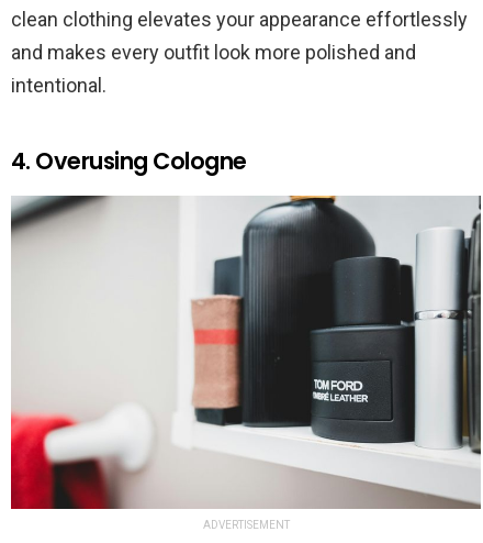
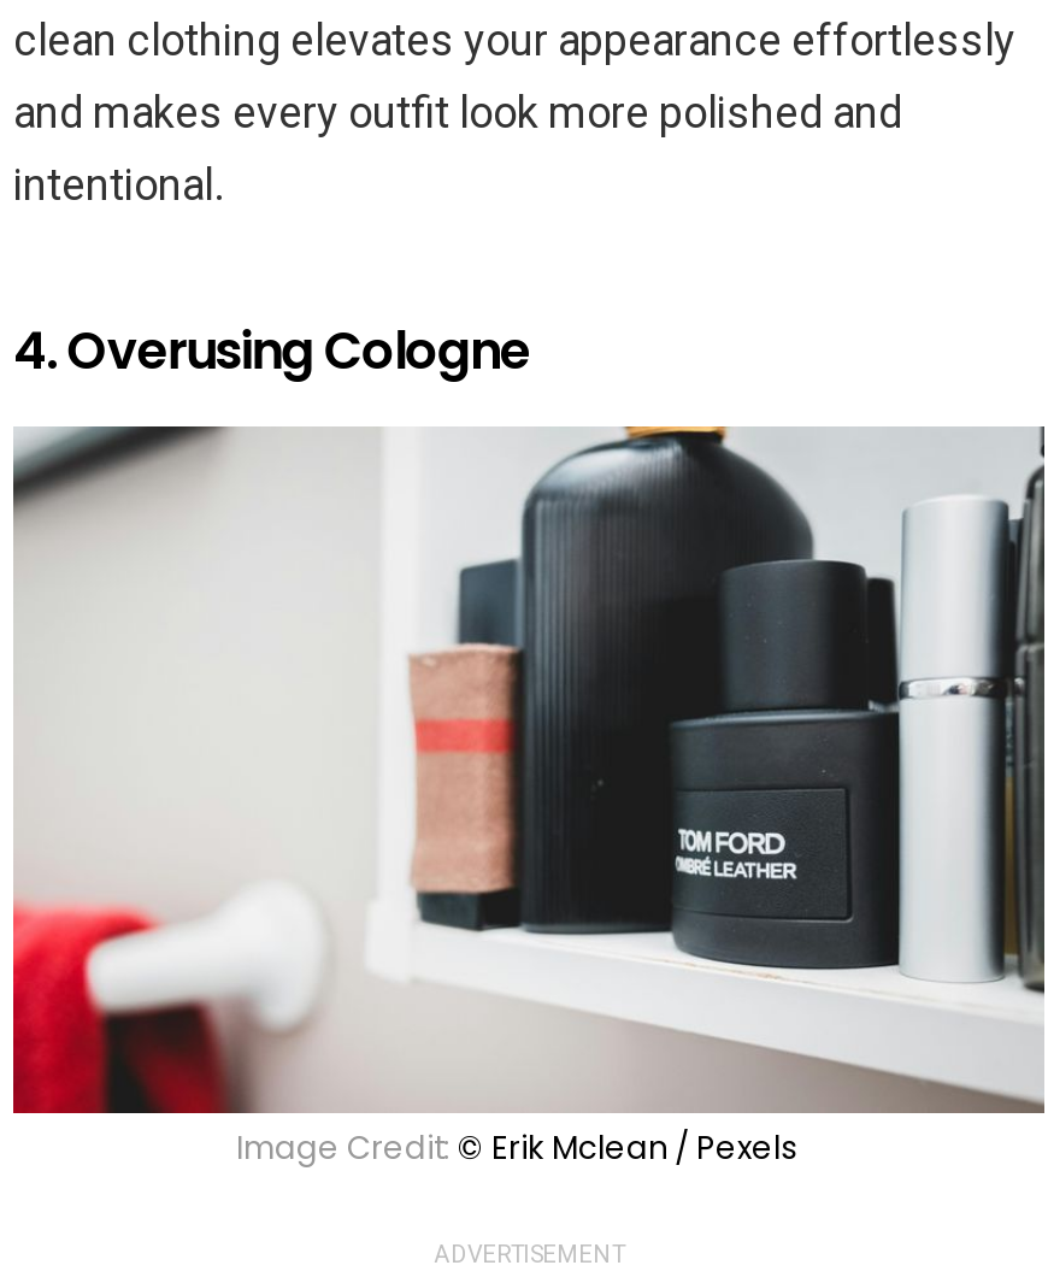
+ Image Credit: © Erik Mclean / Pexels
